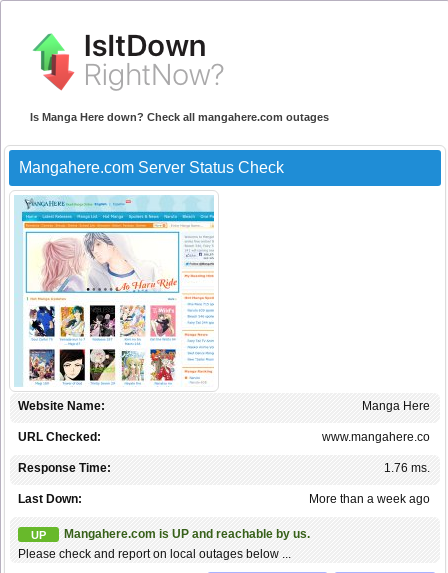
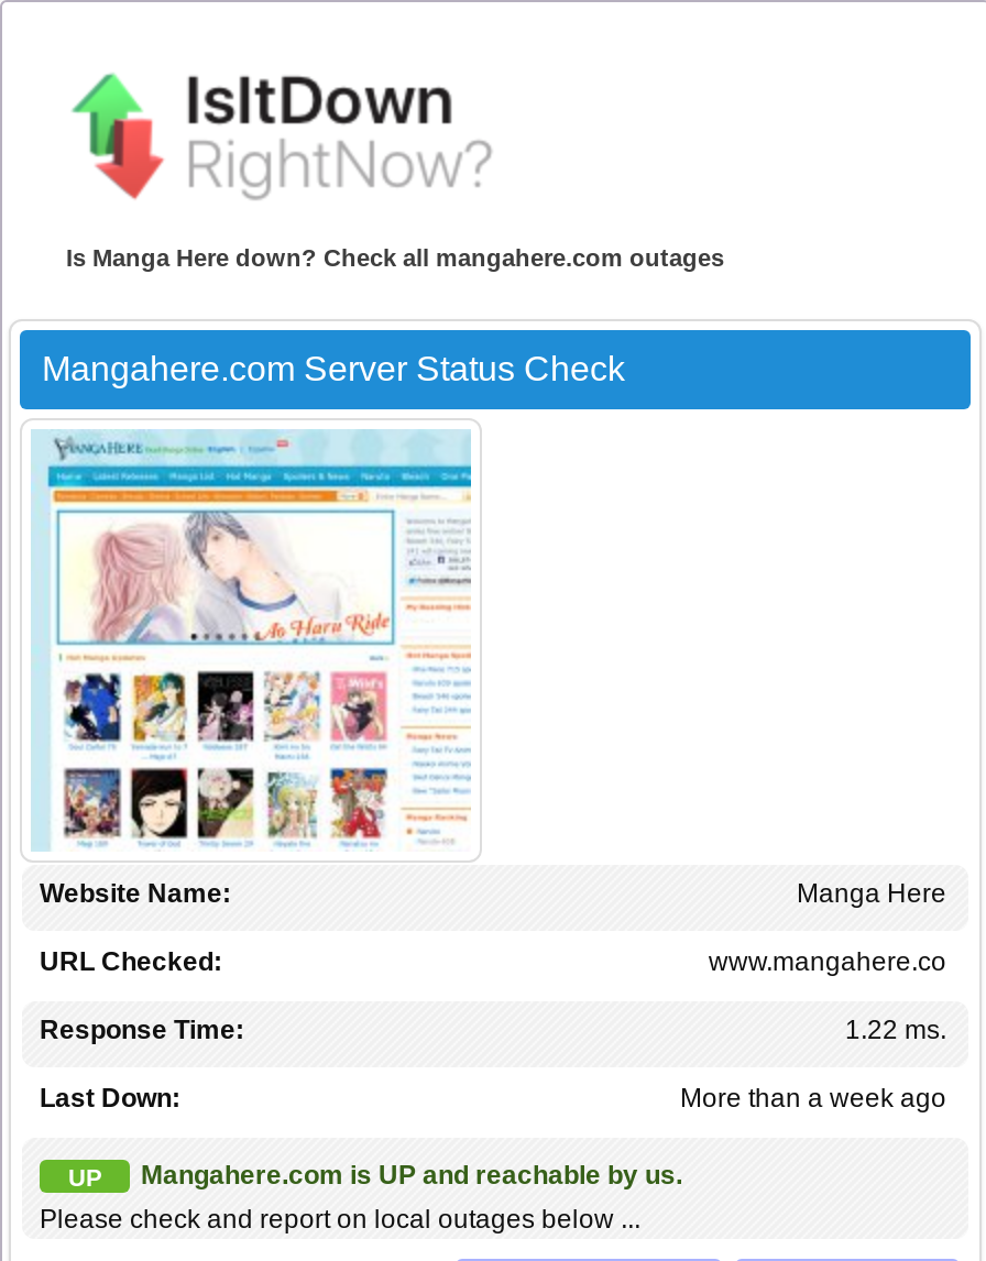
- 1.76 ms.
+ 1.22 ms.
